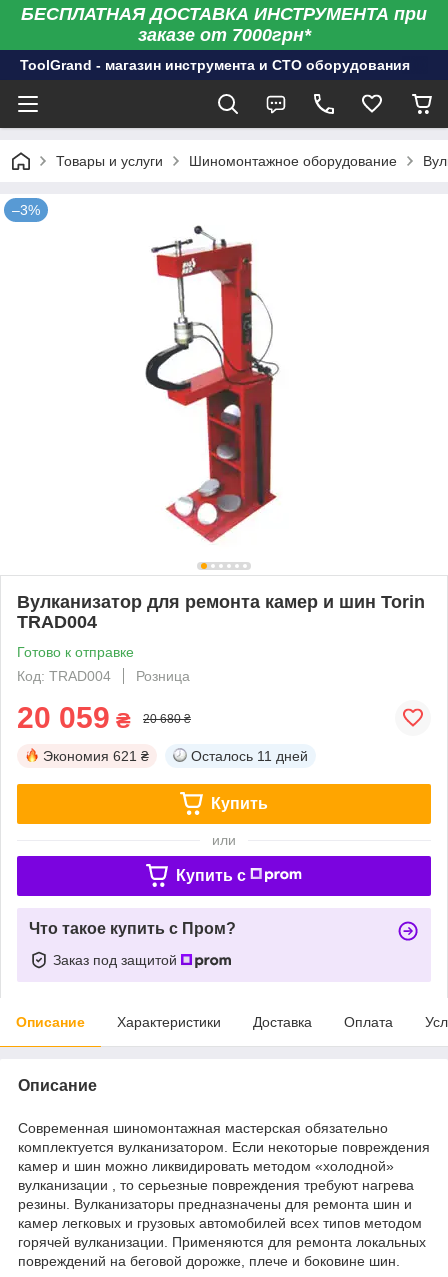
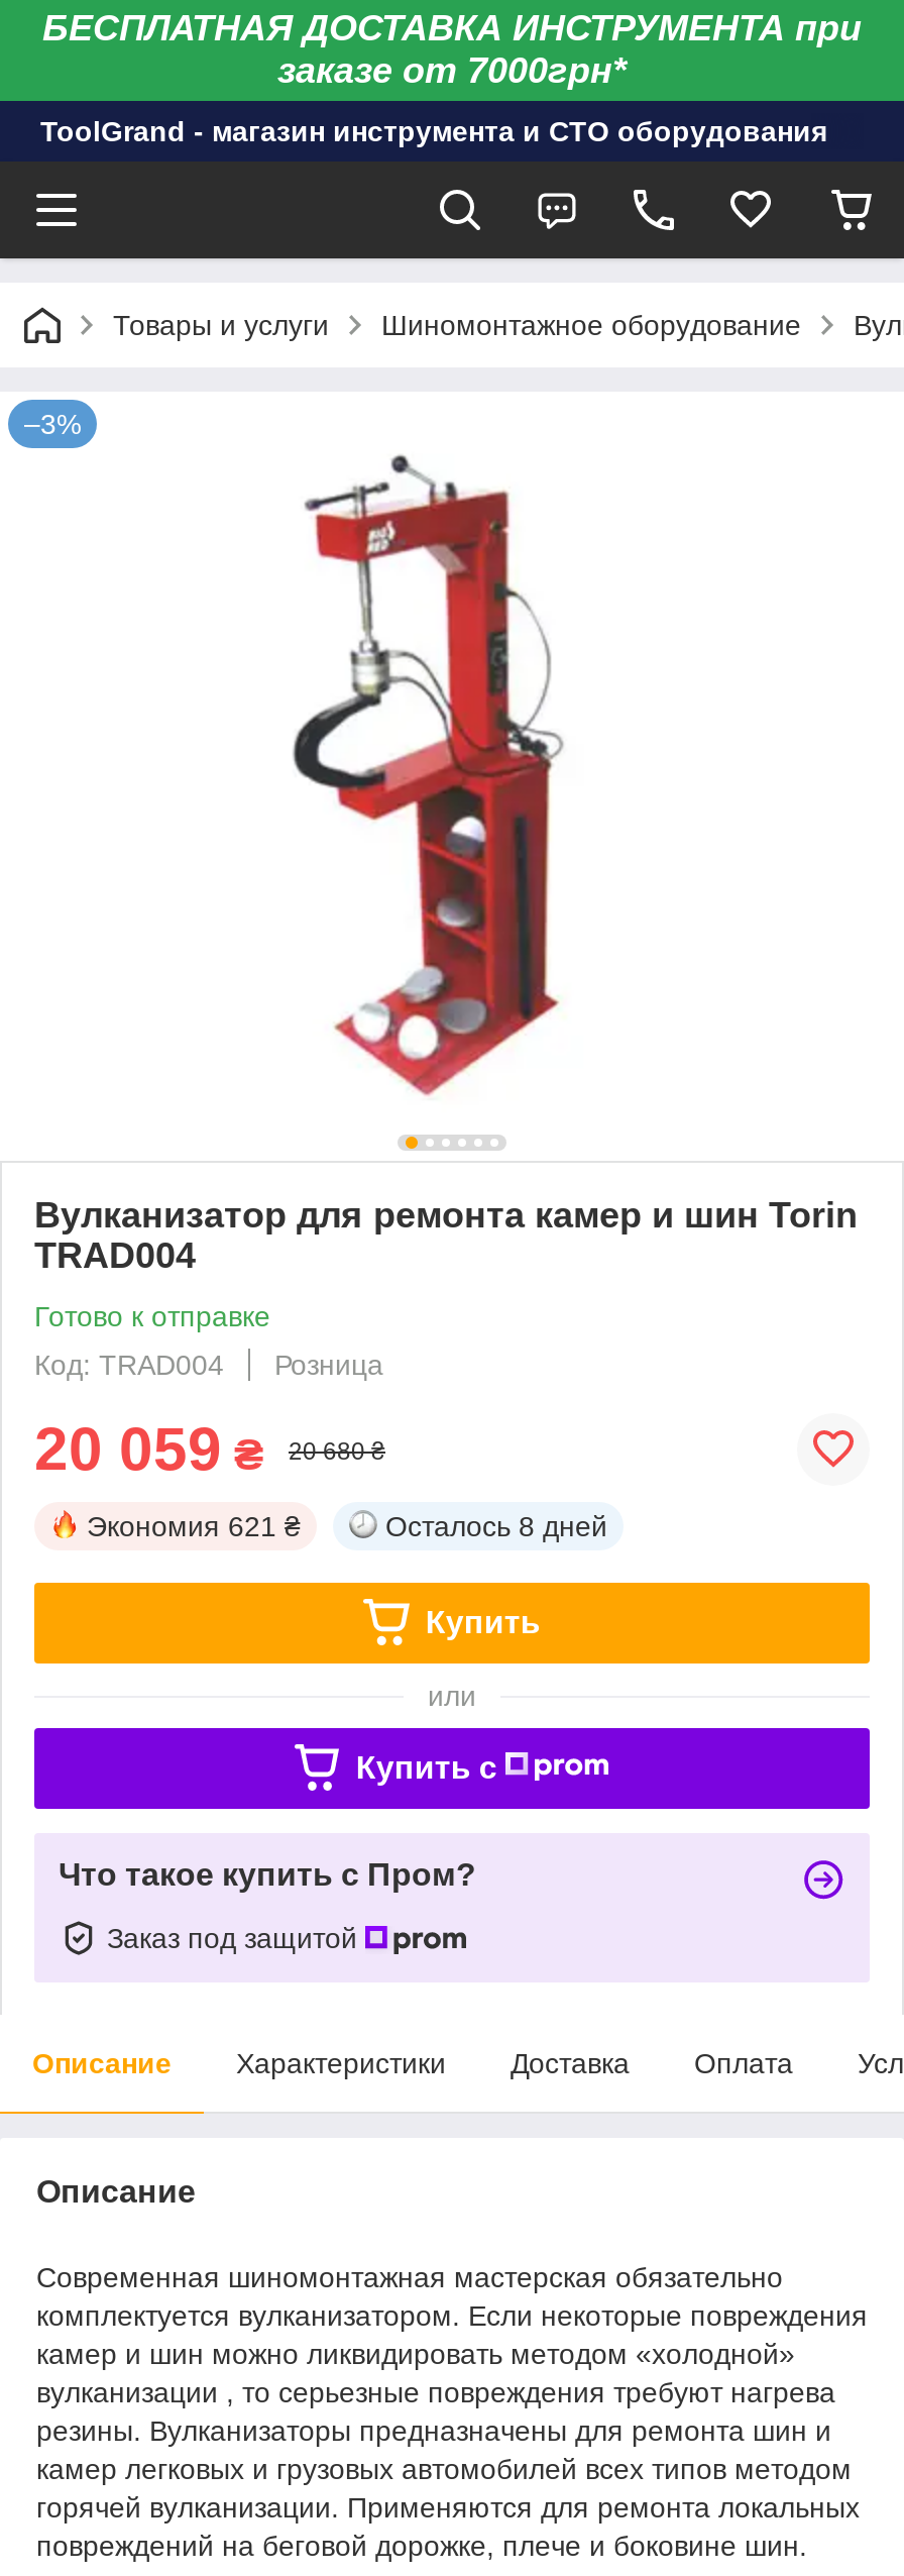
- Осталось 11 дней
+ Осталось 8 дней
